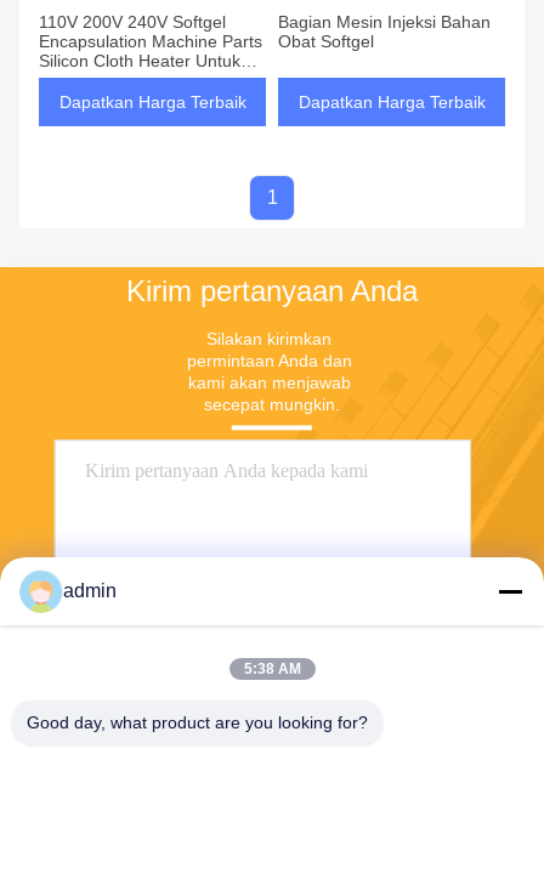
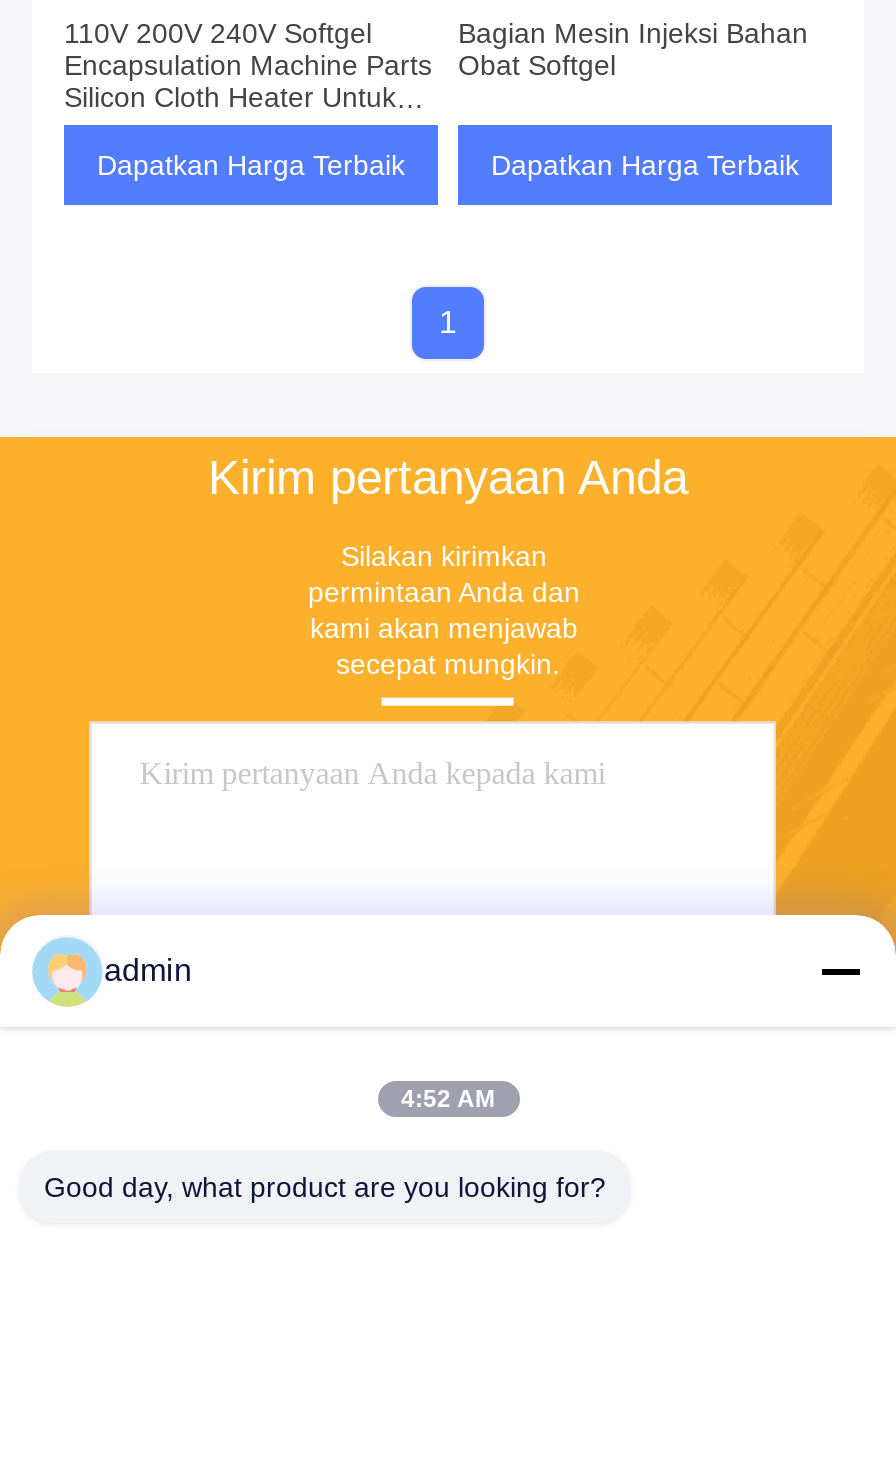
- 5:38 AM
+ 4:52 AM
